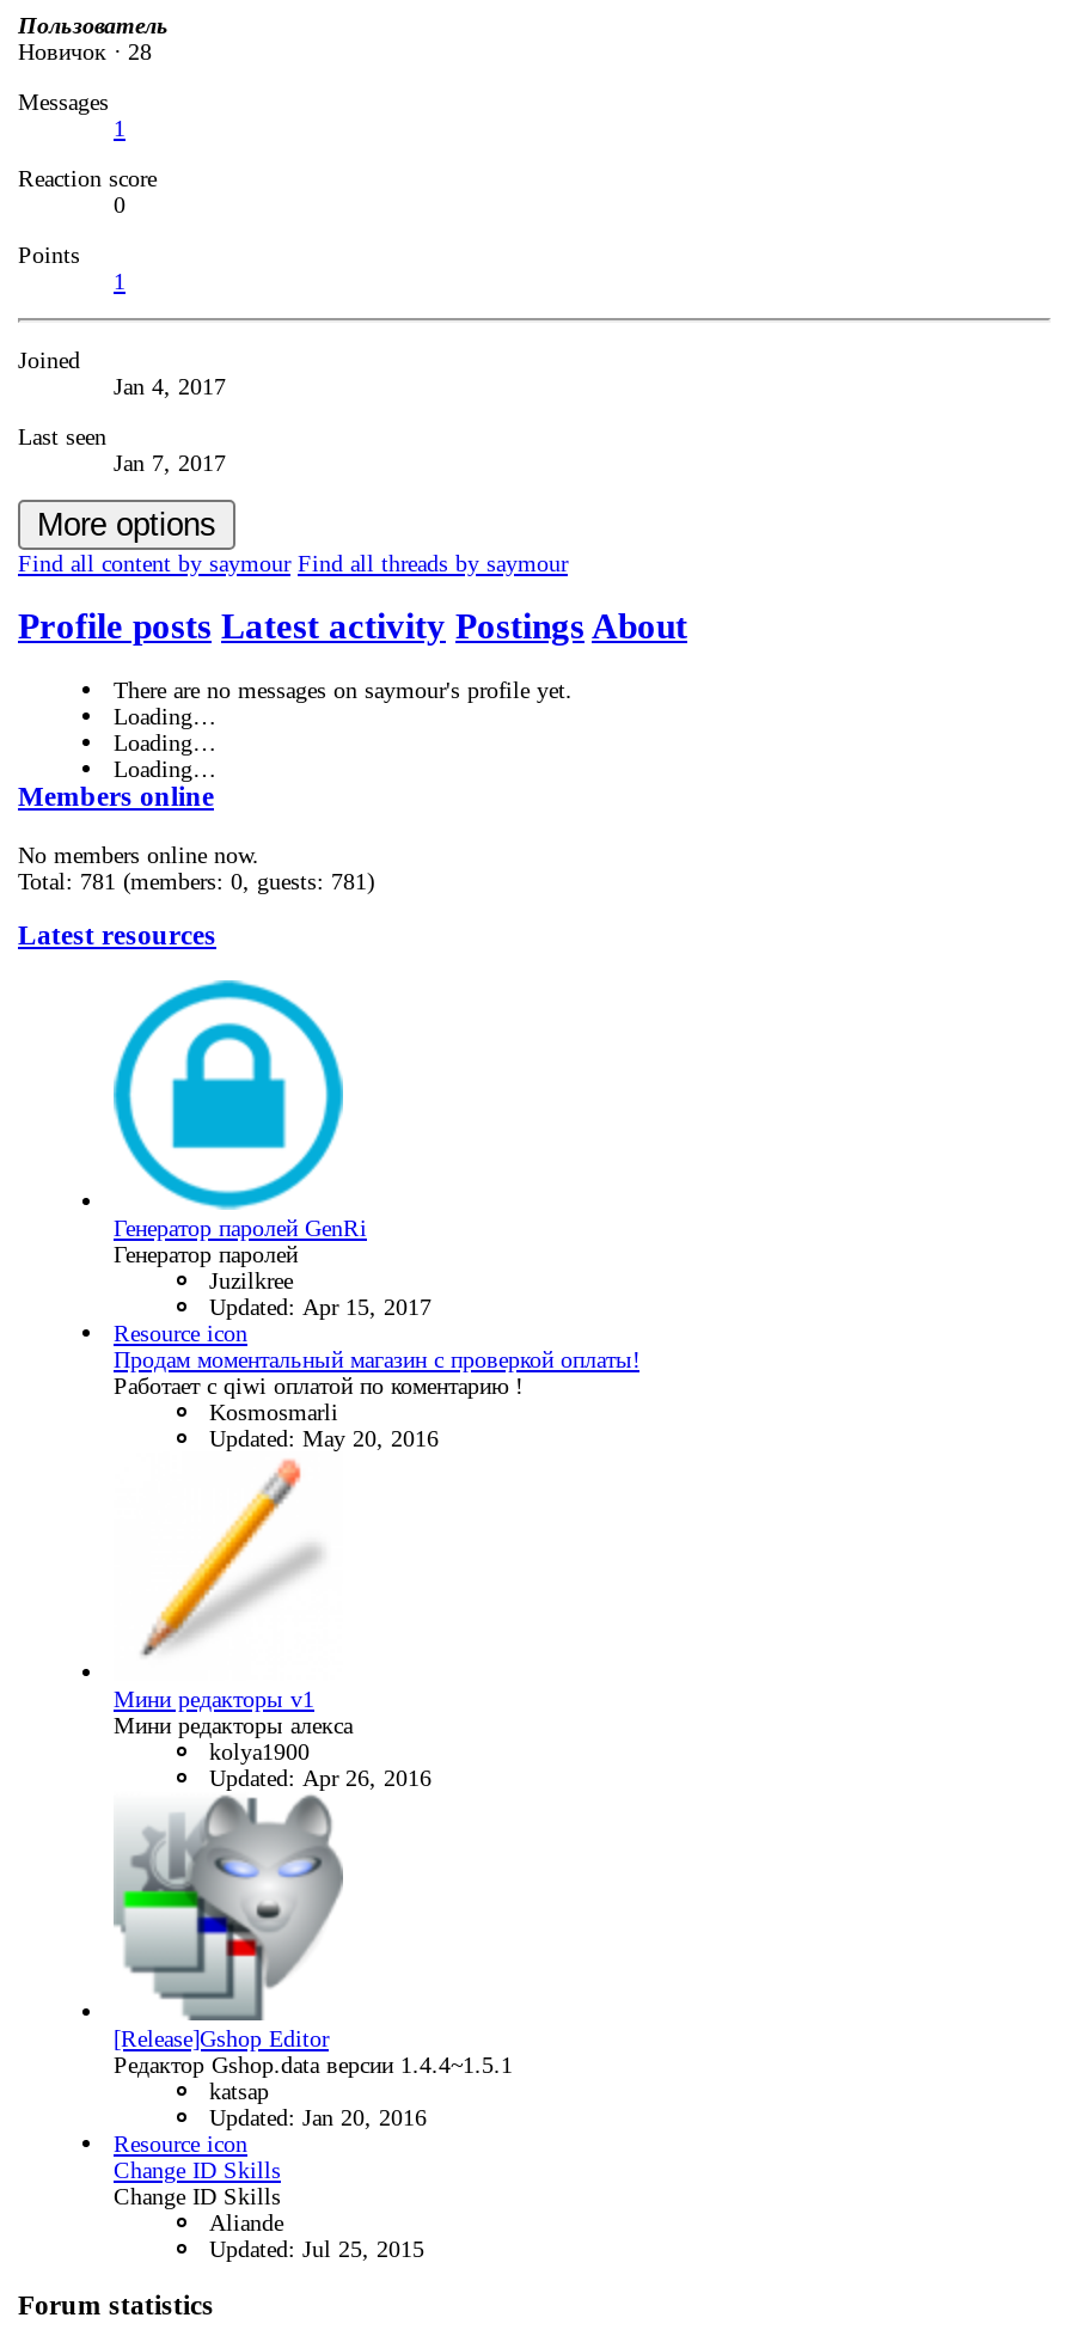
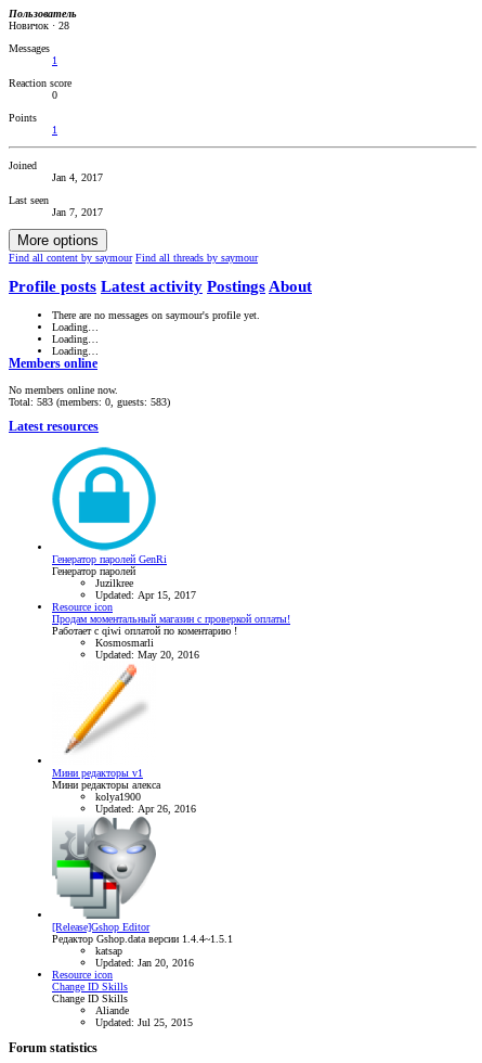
- Total: 781 (members: 0, guests: 781)
+ Total: 583 (members: 0, guests: 583)
